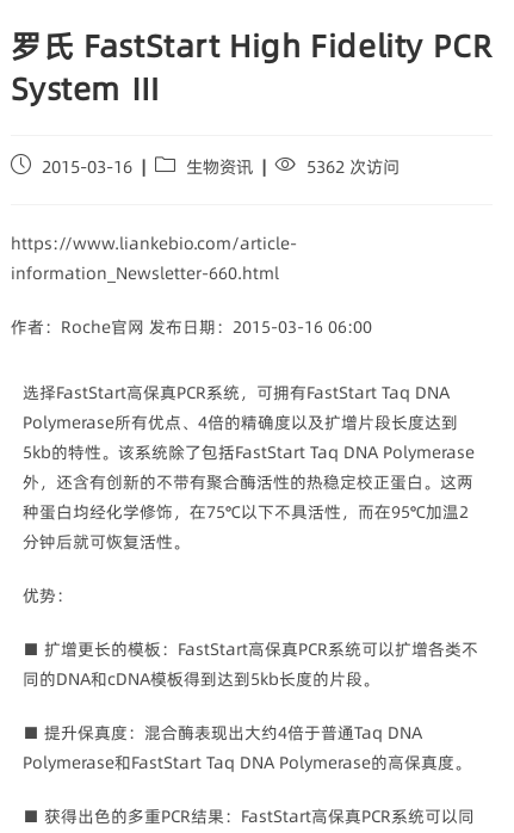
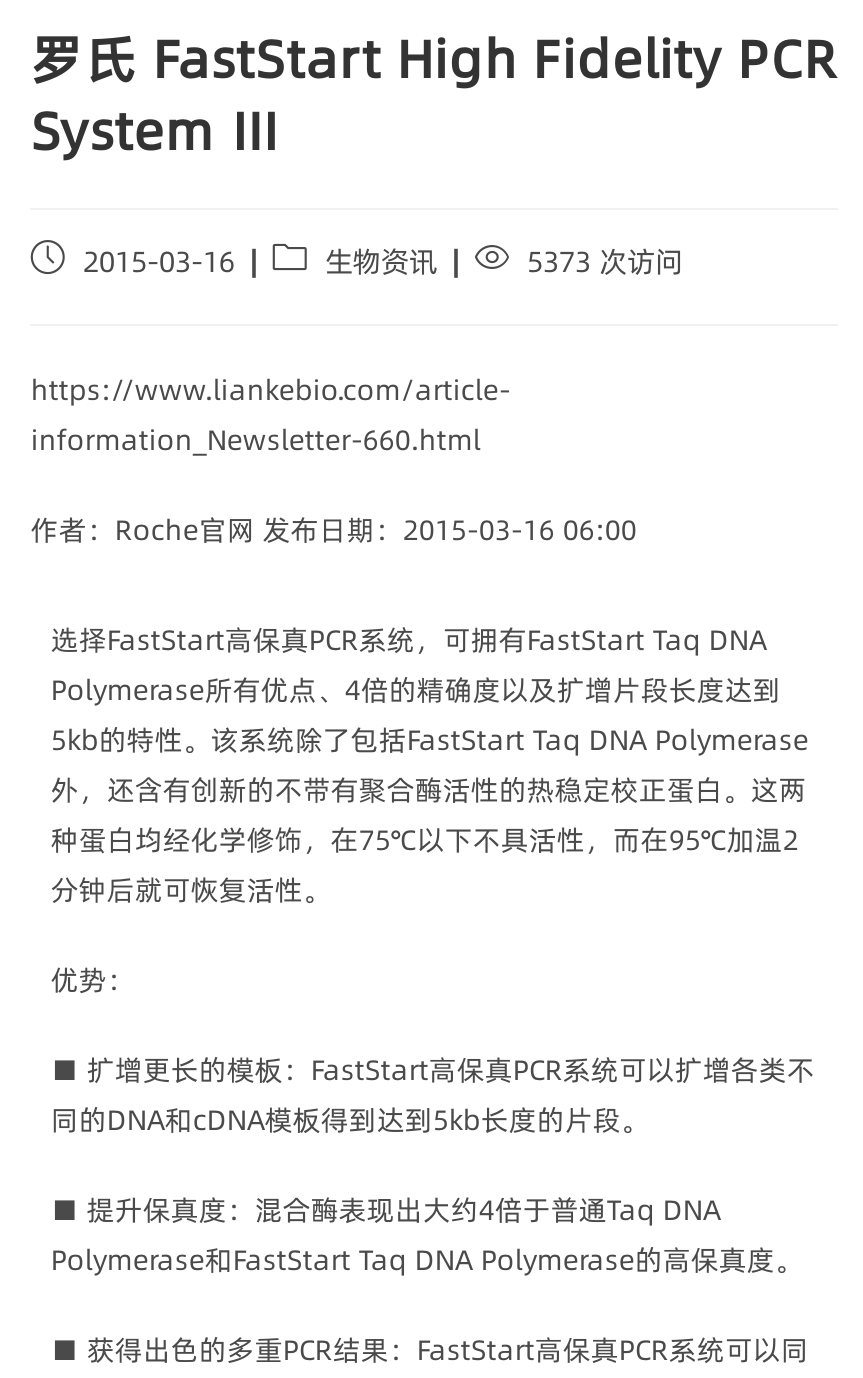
- 5362 次访问
+ 5373 次访问
